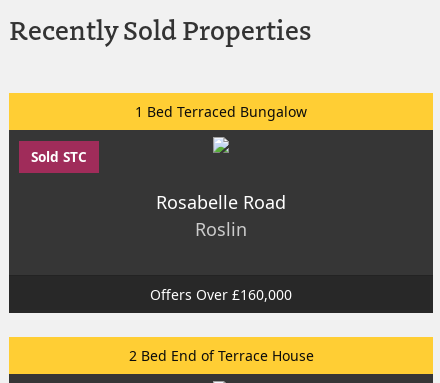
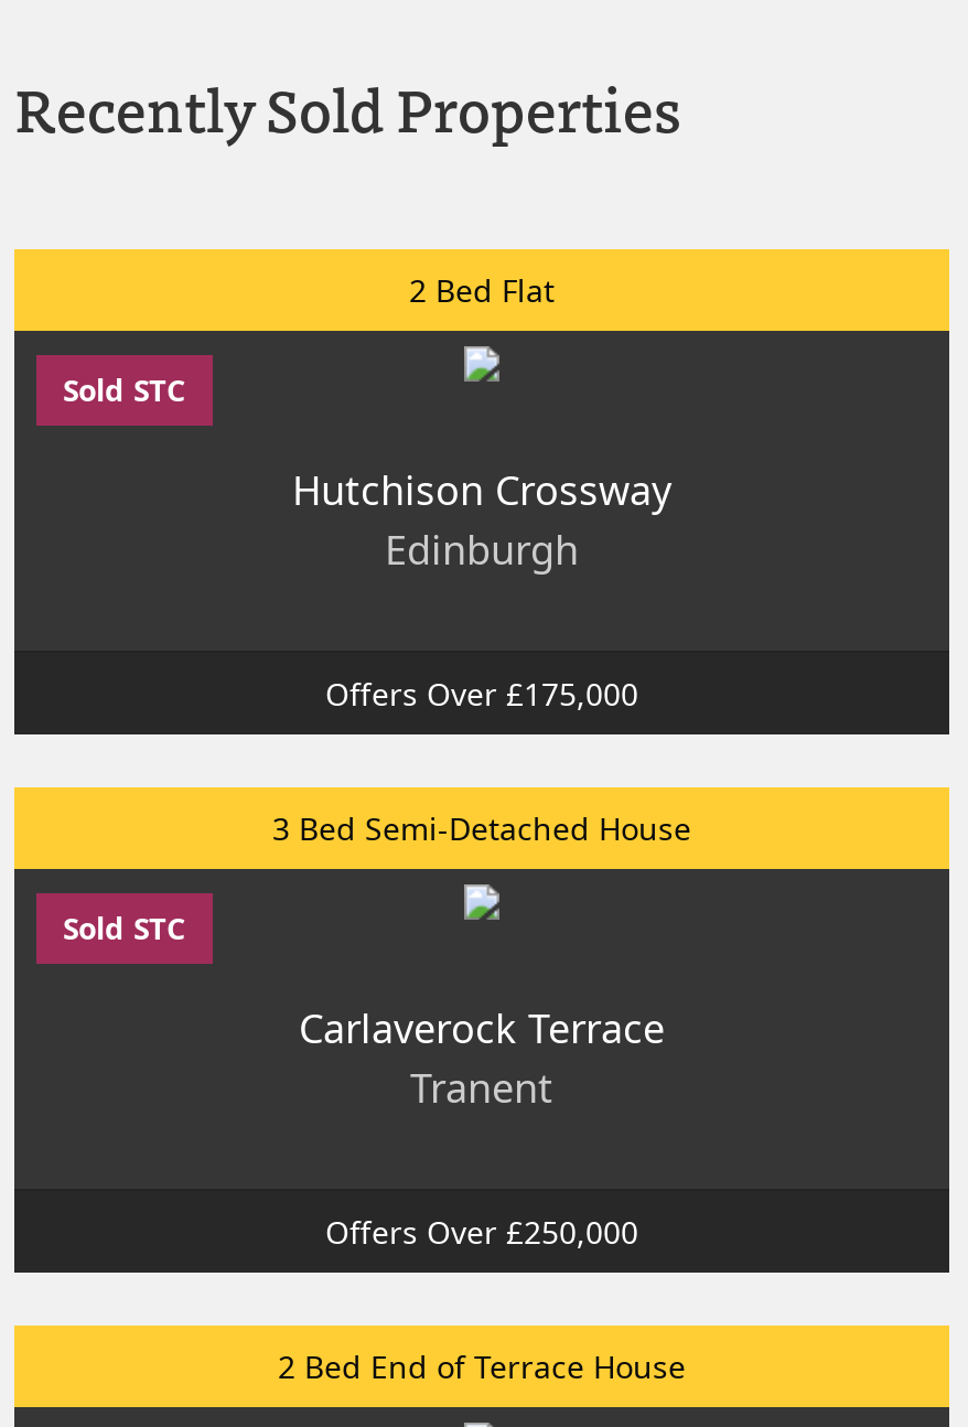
- 1 Bed Terraced Bungalow
+ 2 Bed Flat

- Rosabelle Road
- Roslin
- Offers Over £160,000
+ Hutchison Crossway
+ Edinburgh
+ Offers Over £175,000
+ 3 Bed Semi-Detached House
+ Sold STC
+ Carlaverock Terrace
+ Tranent
+ Offers Over £250,000
